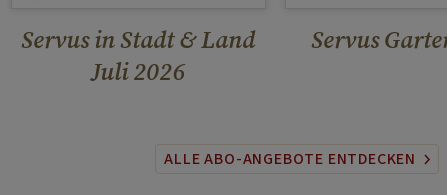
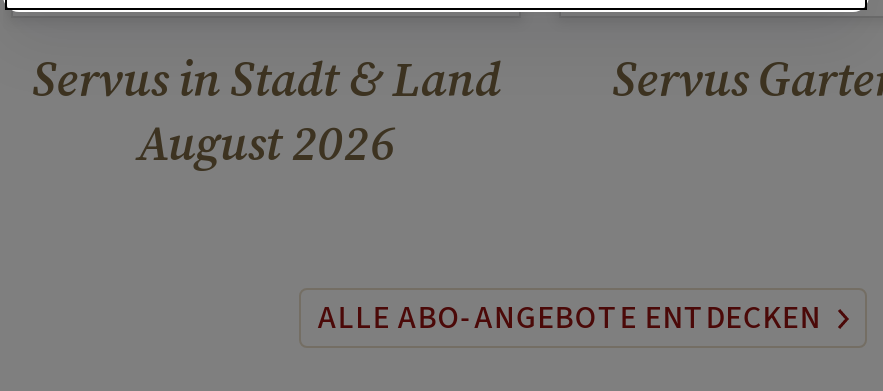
- Juli 2026
+ August 2026
